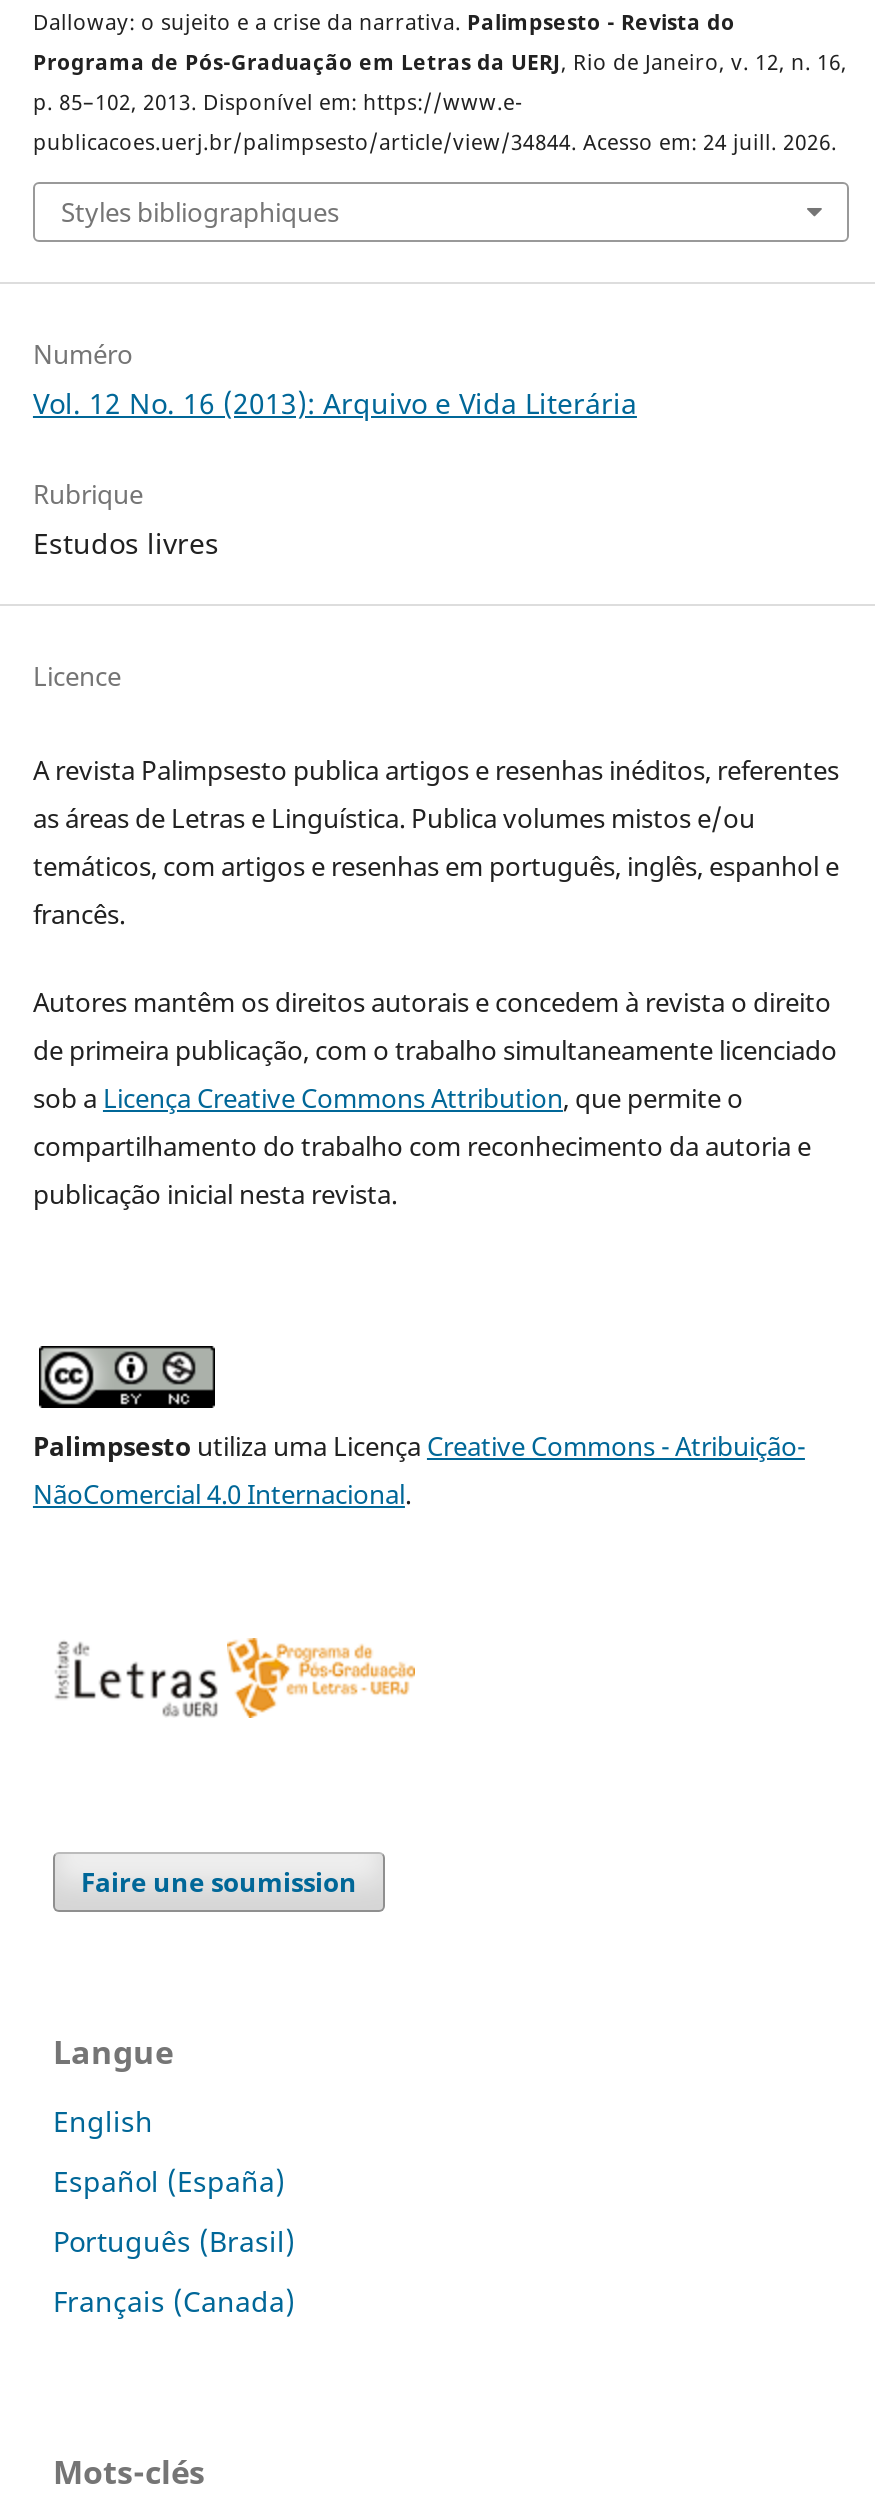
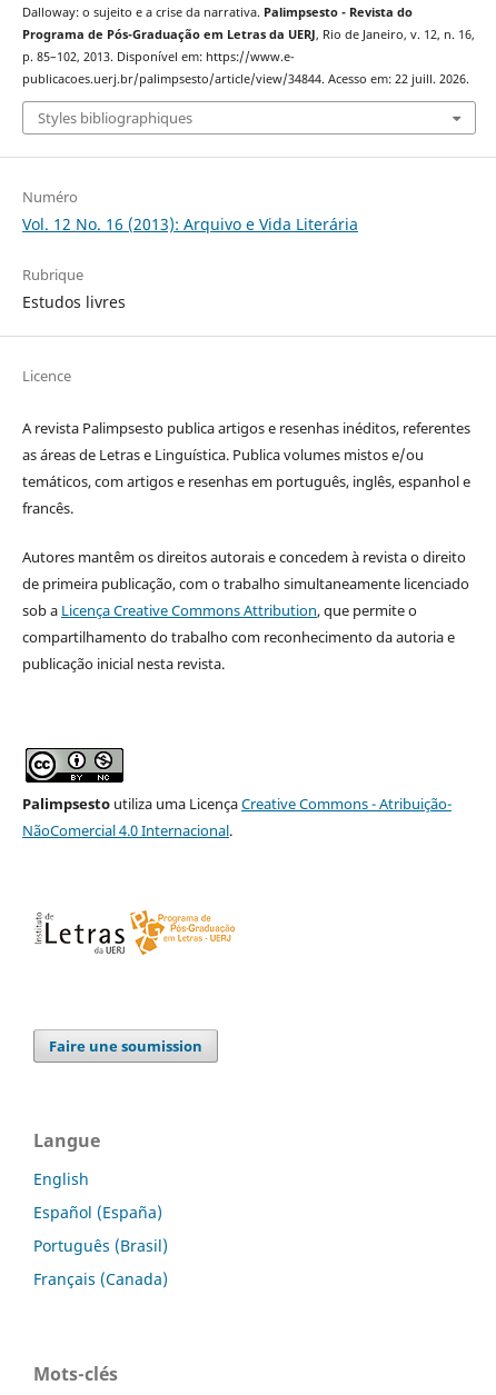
- publicacoes.uerj.br/palimpsesto/article/view/34844. Acesso em: 24 juill. 2026.
+ publicacoes.uerj.br/palimpsesto/article/view/34844. Acesso em: 22 juill. 2026.
